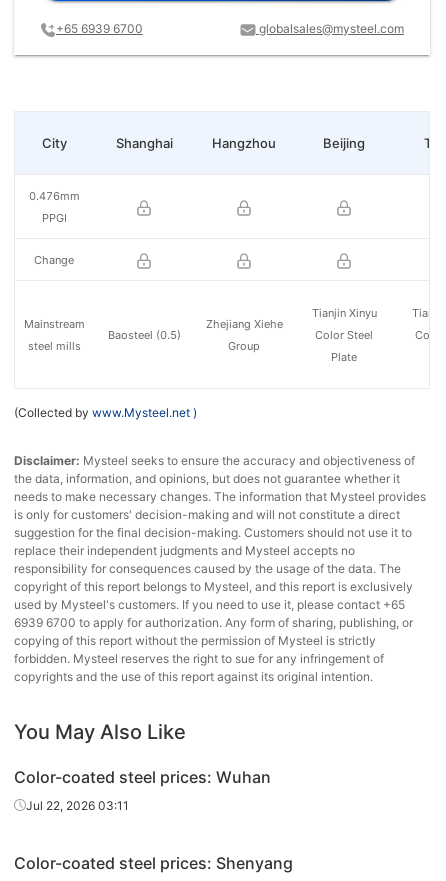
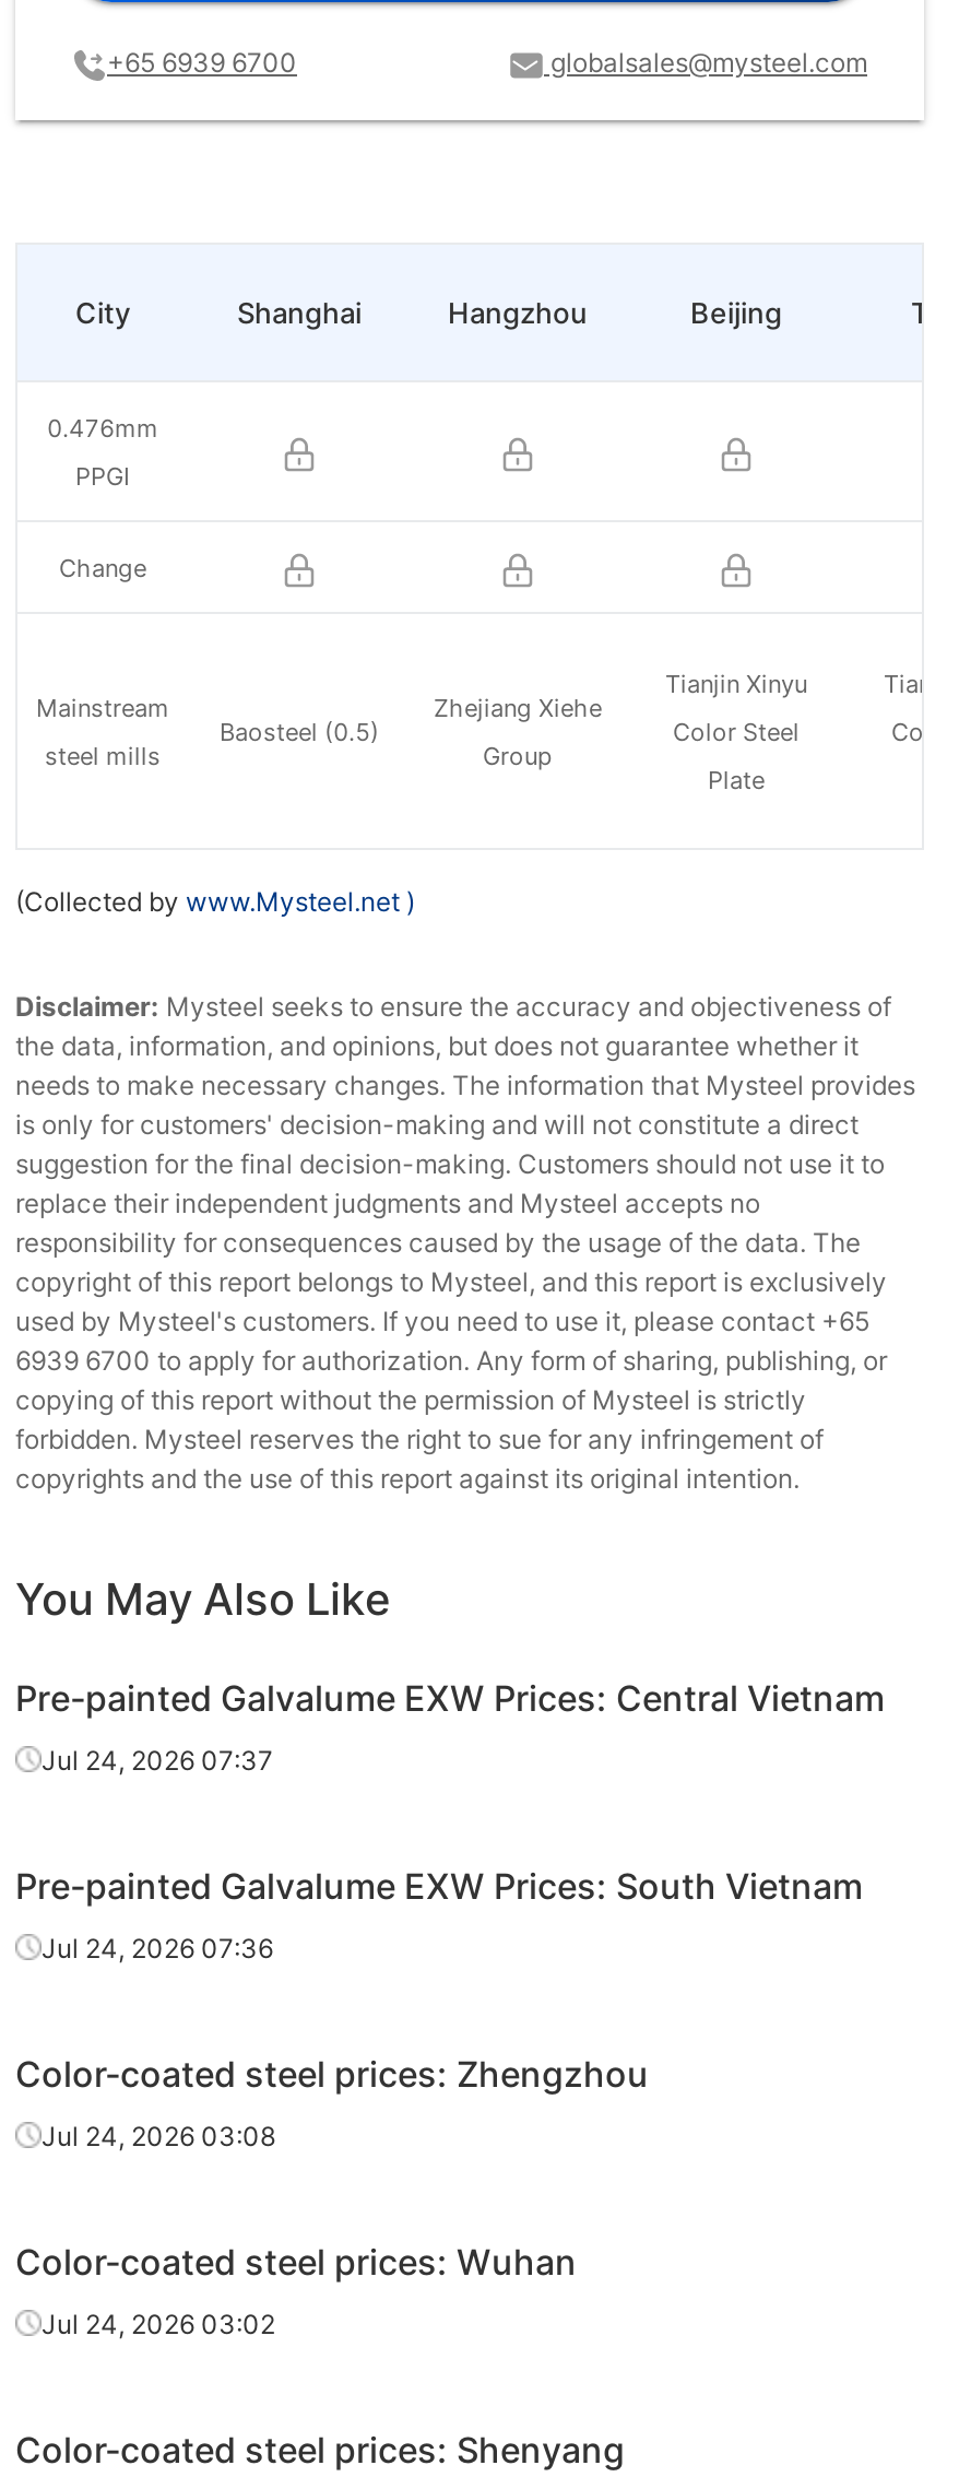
+ Pre-painted Galvalume EXW Prices: Central Vietnam
+ Jul 24, 2026 07:37
+ Pre-painted Galvalume EXW Prices: South Vietnam
+ Jul 24, 2026 07:36
+ Color-coated steel prices: Zhengzhou
+ Jul 24, 2026 03:08

- Jul 22, 2026 03:11
+ Jul 24, 2026 03:02
